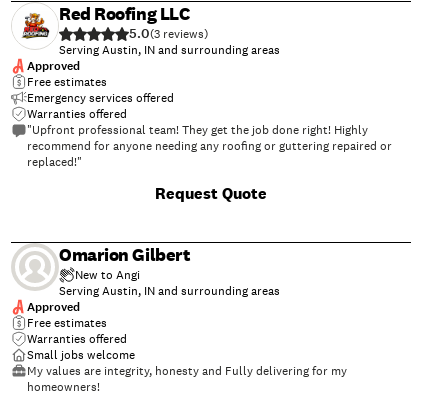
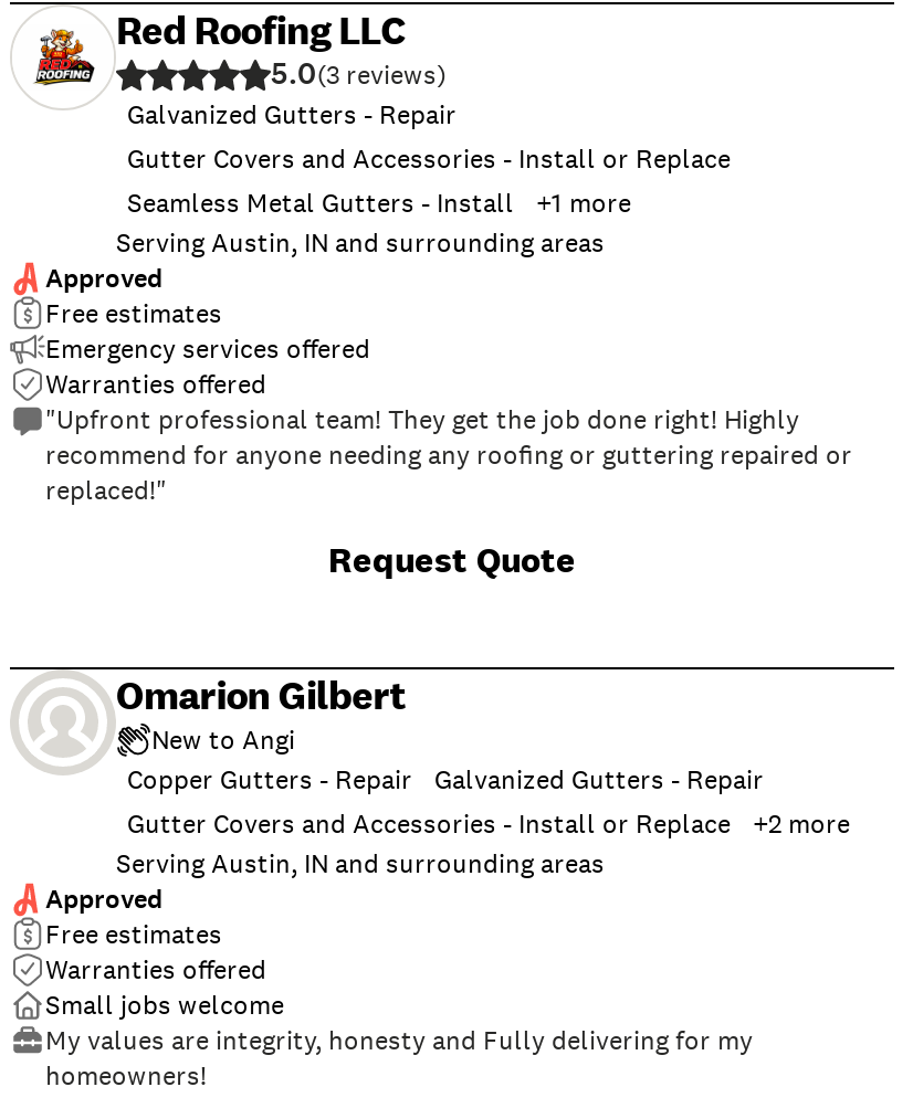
+ Galvanized Gutters - Repair
+ Gutter Covers and Accessories - Install or Replace
+ Seamless Metal Gutters - Install
+ + 1 more

+ Copper Gutters - Repair
+ Galvanized Gutters - Repair
+ Gutter Covers and Accessories - Install or Replace
+ +2 more
